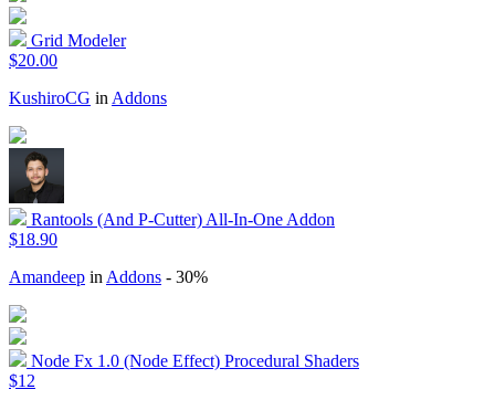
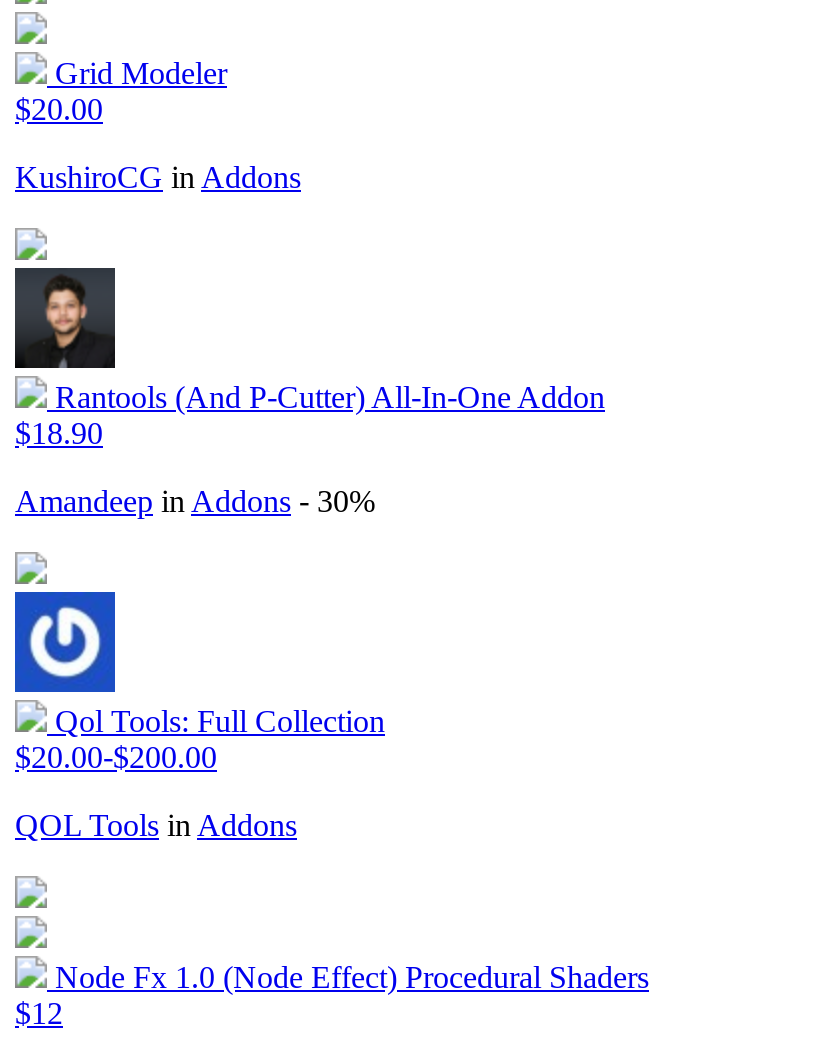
+ [image]
+ Qol Tools: Full Collection
+ $20.00-$200.00
+ QOL Tools in Addons
